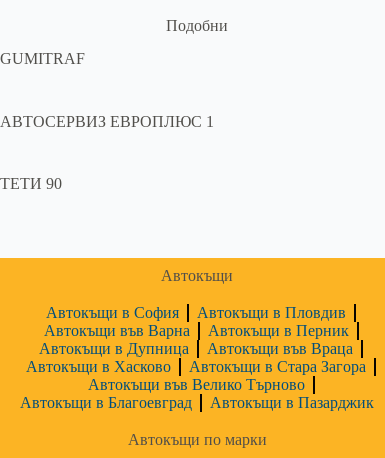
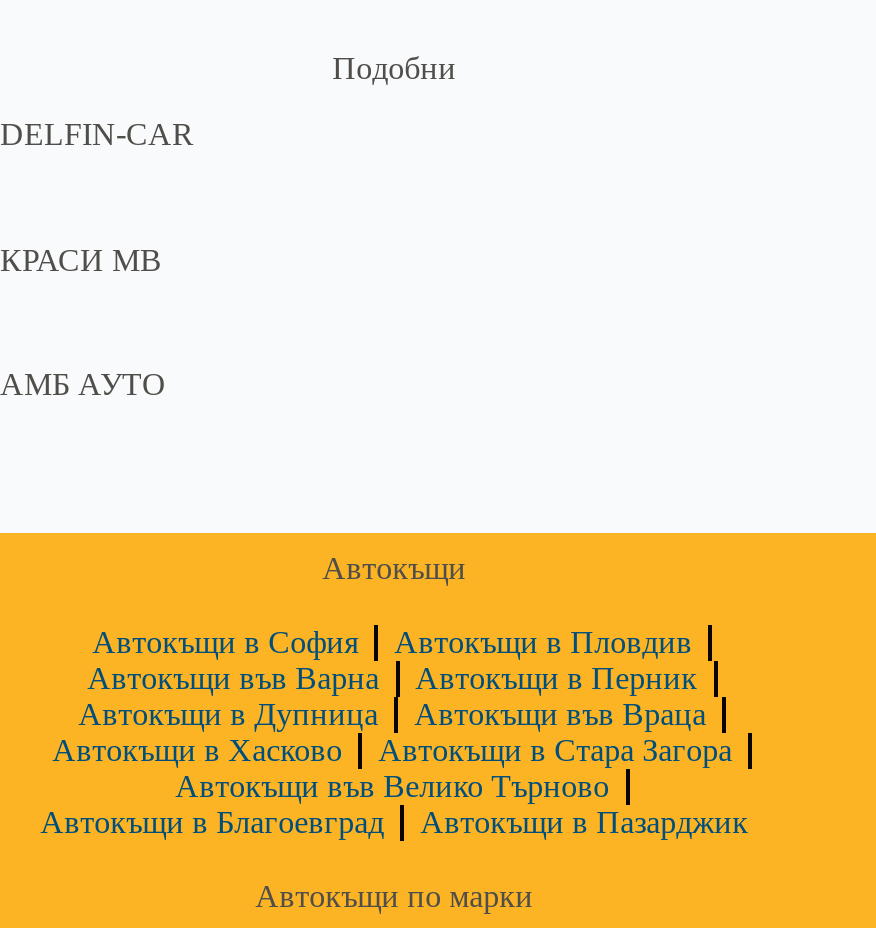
- GUMITRAF
+ DELFIN-CAR

- АВТОСЕРВИЗ ЕВРОПЛЮС 1
+ КРАСИ МВ

- ТЕТИ 90
+ АМБ АУТО
